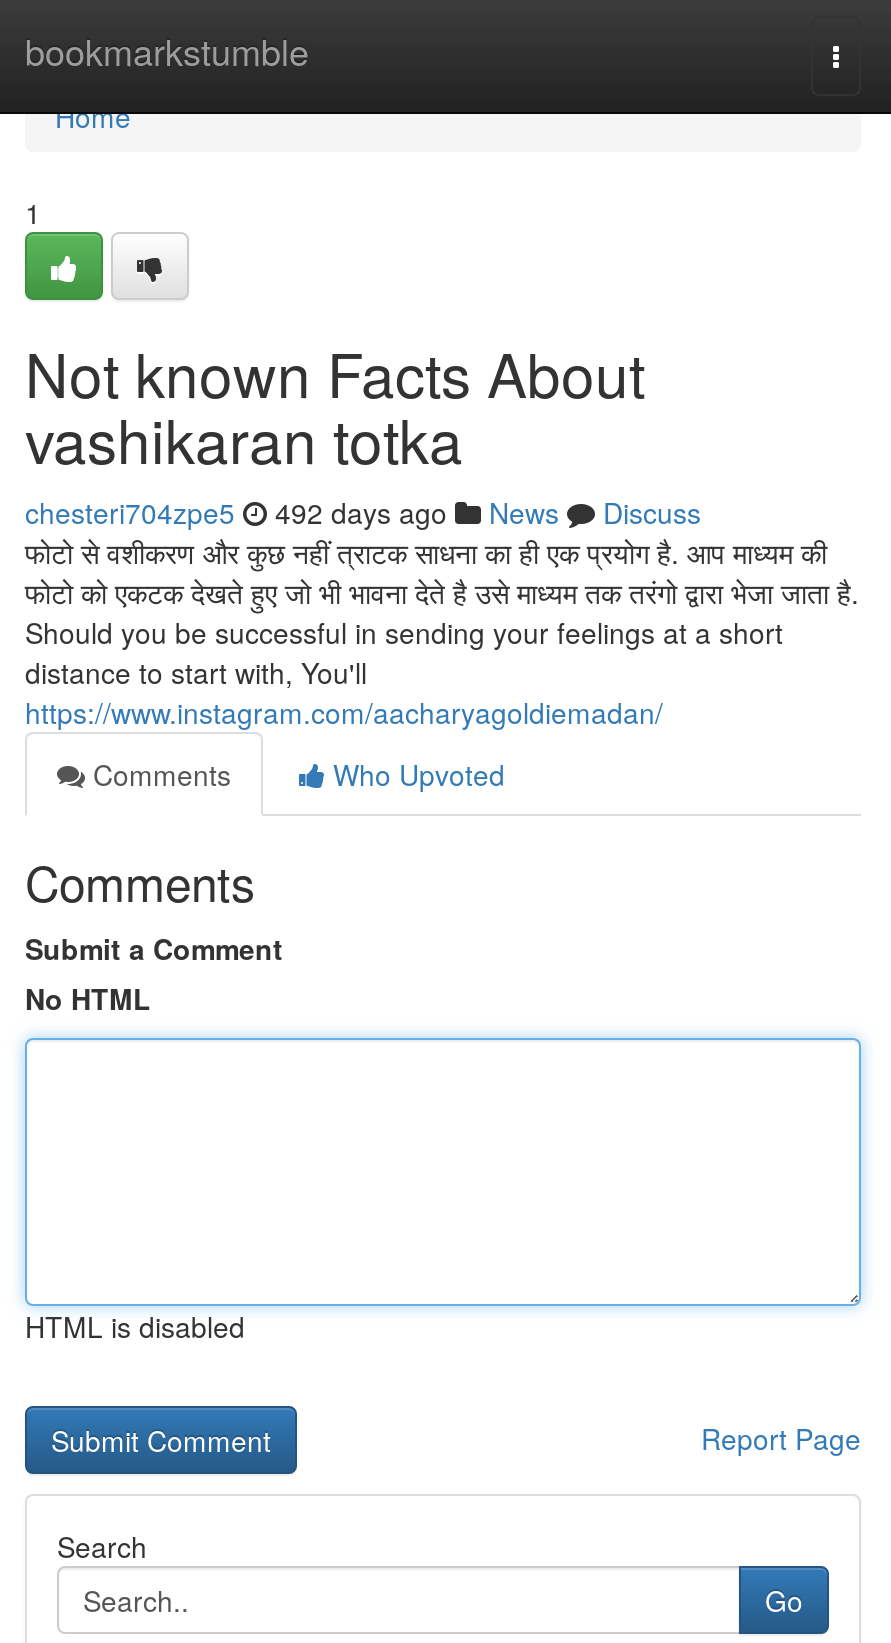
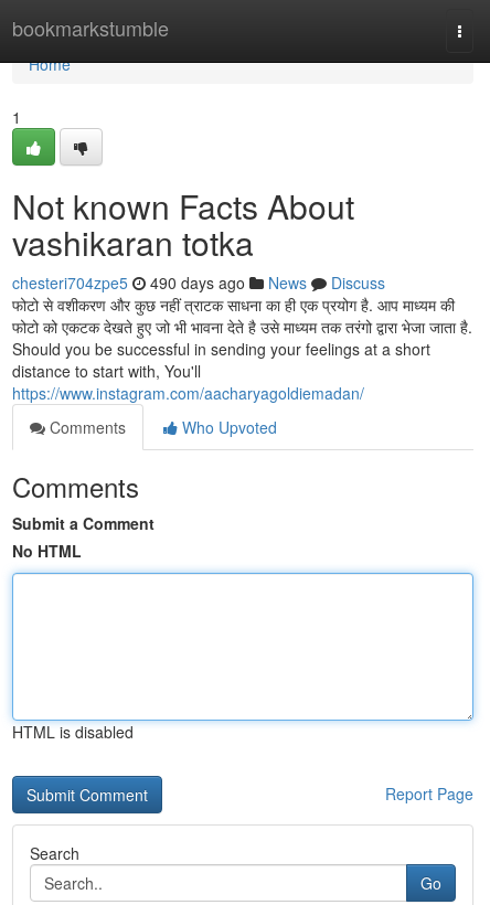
- chesteri704zpe5 492 days ago News Discuss
+ chesteri704zpe5 490 days ago News Discuss
